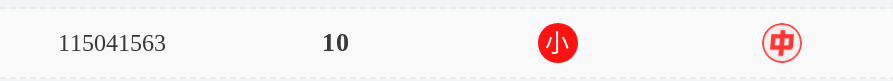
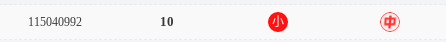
- 115041563
+ 115040992
